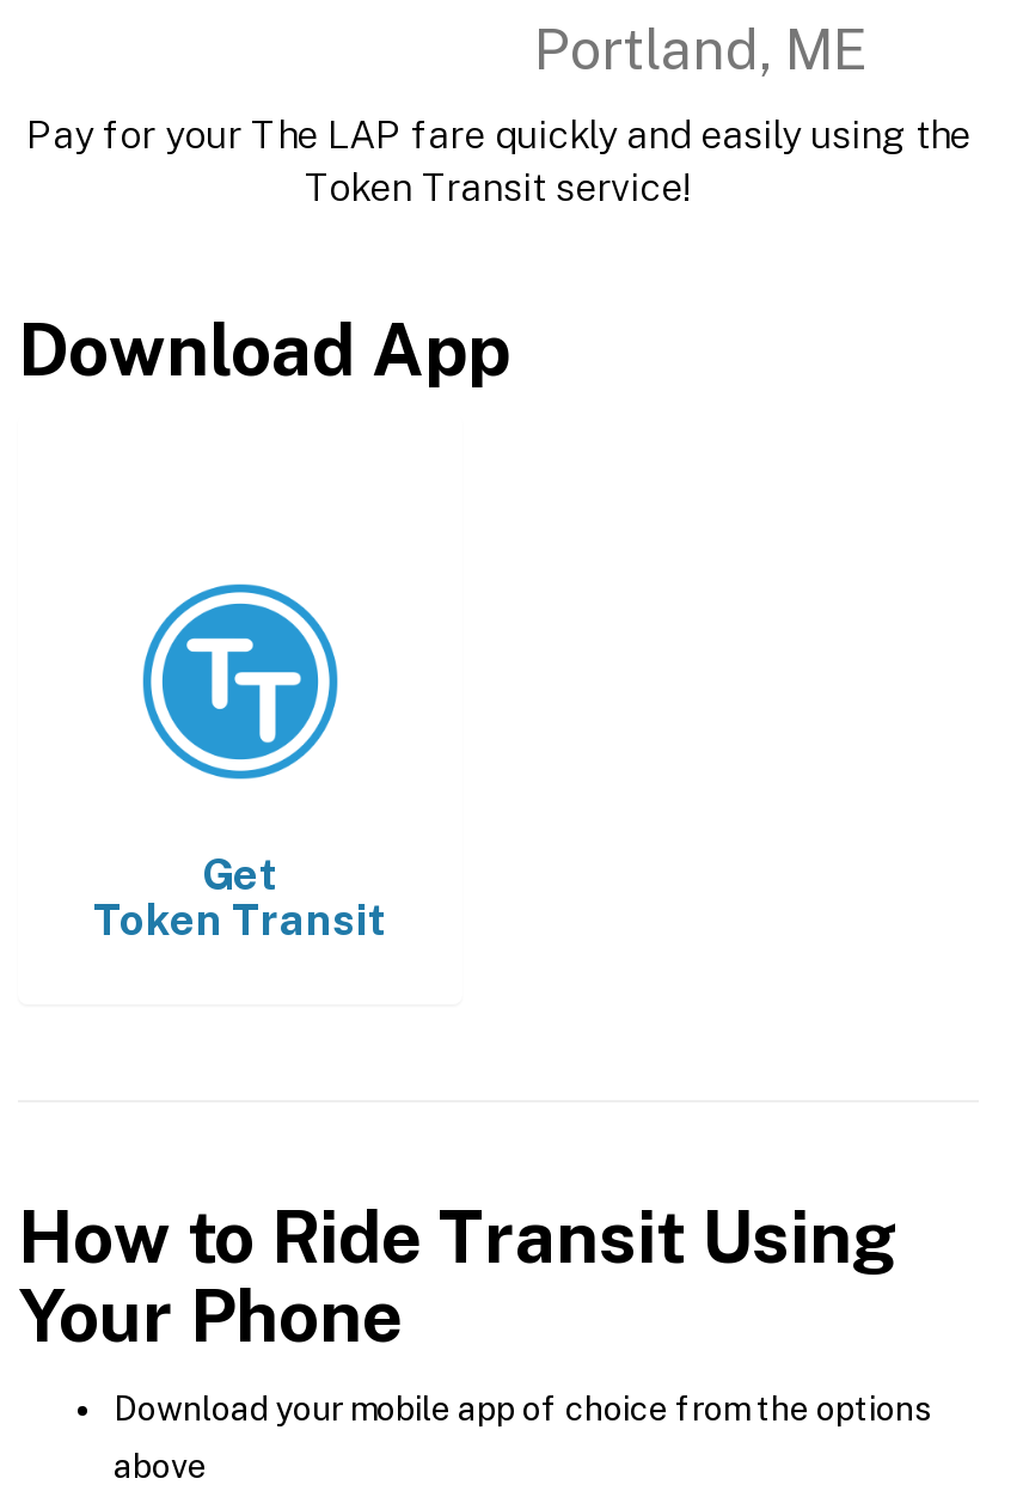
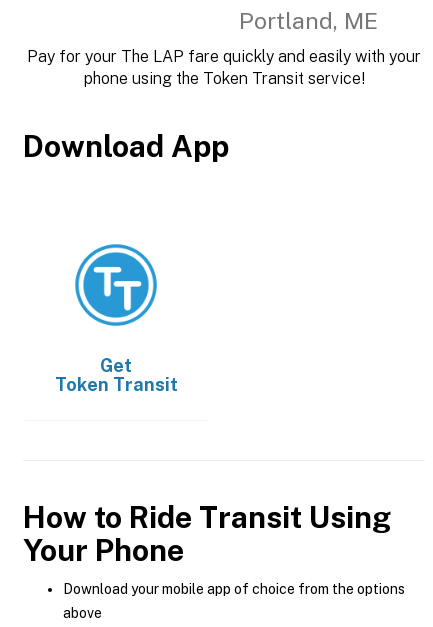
- Pay for your The LAP fare quickly and easily using the
- Token Transit service!
+ Pay for your The LAP fare quickly and easily with your
+ phone using the Token Transit service!
